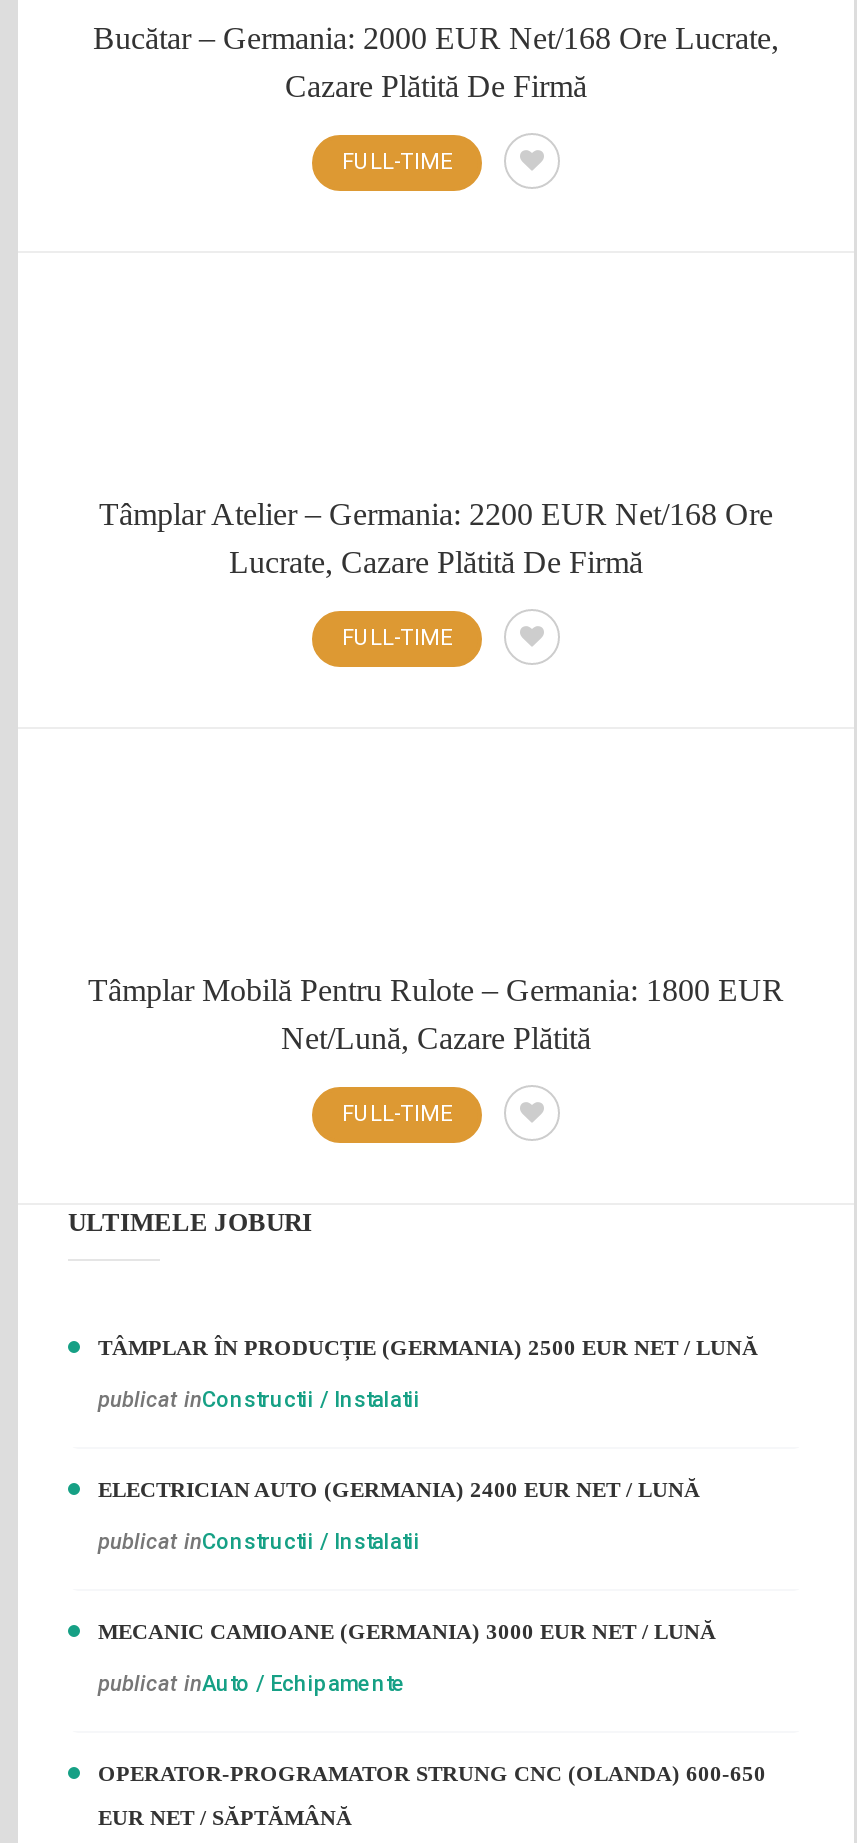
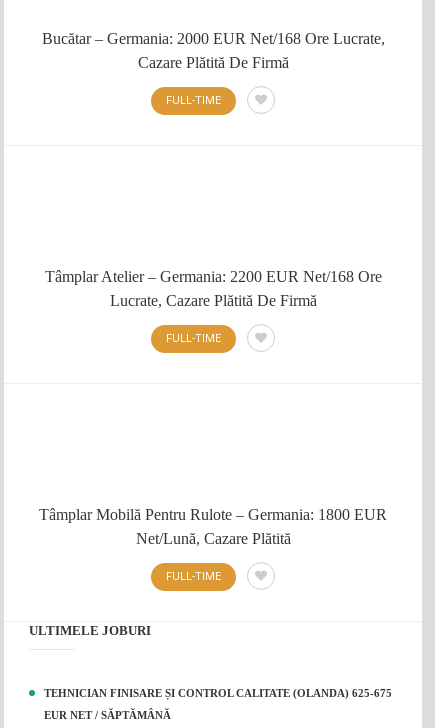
- TÂMPLAR ÎN PRODUCȚIE (GERMANIA) 2500 EUR NET / LUNĂ
- publicat inConstructii / Instalatii
- ELECTRICIAN AUTO (GERMANIA) 2400 EUR NET / LUNĂ
- publicat inConstructii / Instalatii
- MECANIC CAMIOANE (GERMANIA) 3000 EUR NET / LUNĂ
- publicat inAuto / Echipamente
- OPERATOR-PROGRAMATOR STRUNG CNC (OLANDA) 600-650
+ TEHNICIAN FINISARE ȘI CONTROL CALITATE (OLANDA) 625-675
